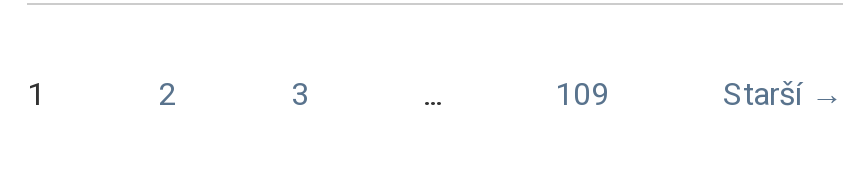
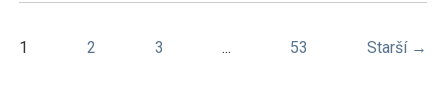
- 109
+ 53
